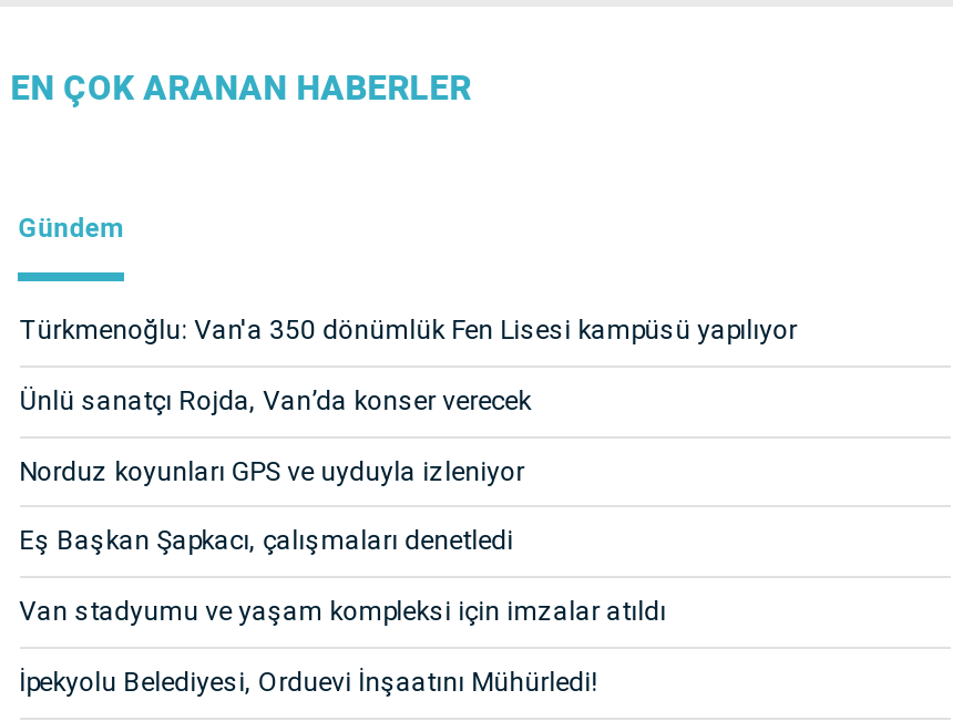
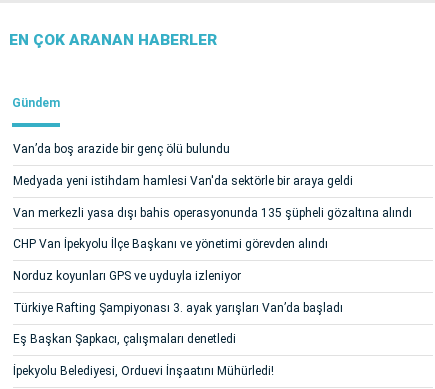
- Türkmenoğlu: Van'a 350 dönümlük Fen Lisesi kampüsü yapılıyor
- Ünlü sanatçı Rojda, Van’da konser verecek
+ Van’da boş arazide bir genç ölü bulundu
+ Medyada yeni istihdam hamlesi Van'da sektörle bir araya geldi
+ Van merkezli yasa dışı bahis operasyonunda 135 şüpheli gözaltına alındı
+ CHP Van İpekyolu İlçe Başkanı ve yönetimi görevden alındı

+ Türkiye Rafting Şampiyonası 3. ayak yarışları Van’da başladı

moved down: Eş Başkan Şapkacı, çalışmaları denetledi

- Van stadyumu ve yaşam kompleksi için imzalar atıldı
